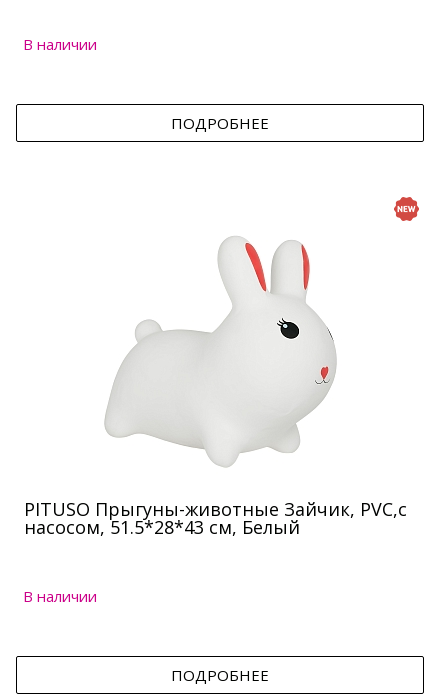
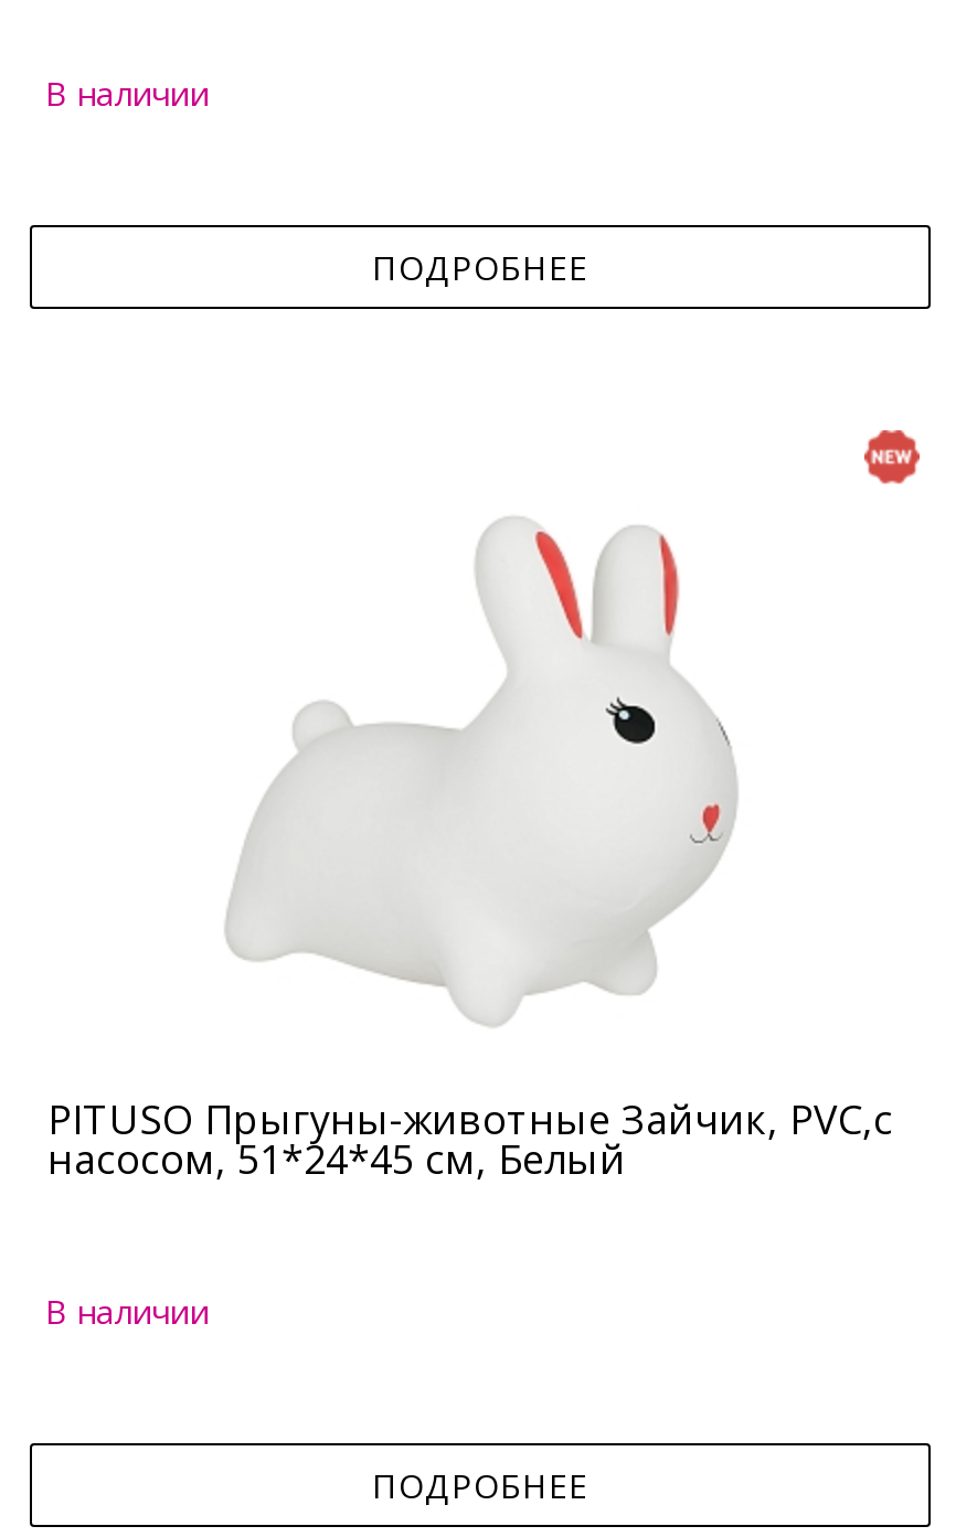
- насосом, 51.5*28*43 см, Белый
+ насосом, 51*24*45 см, Белый
